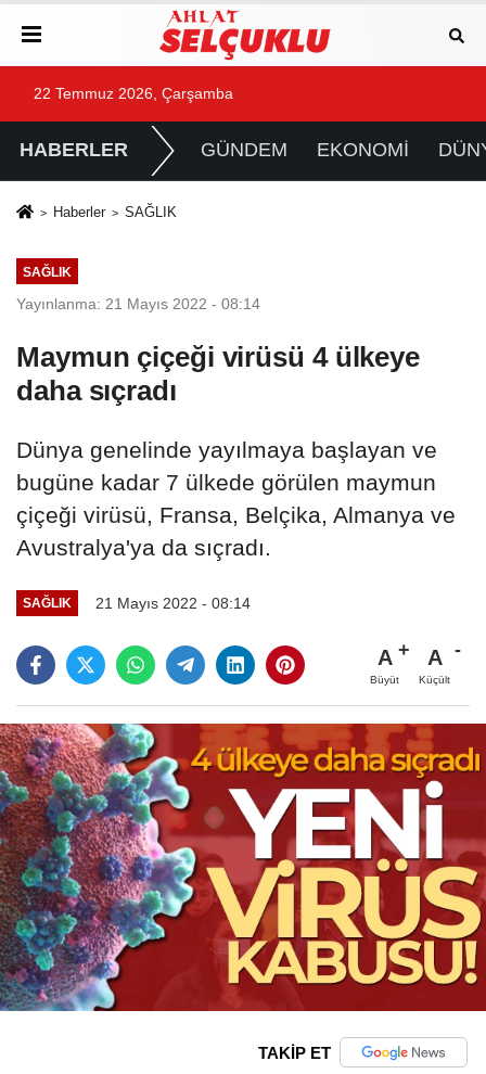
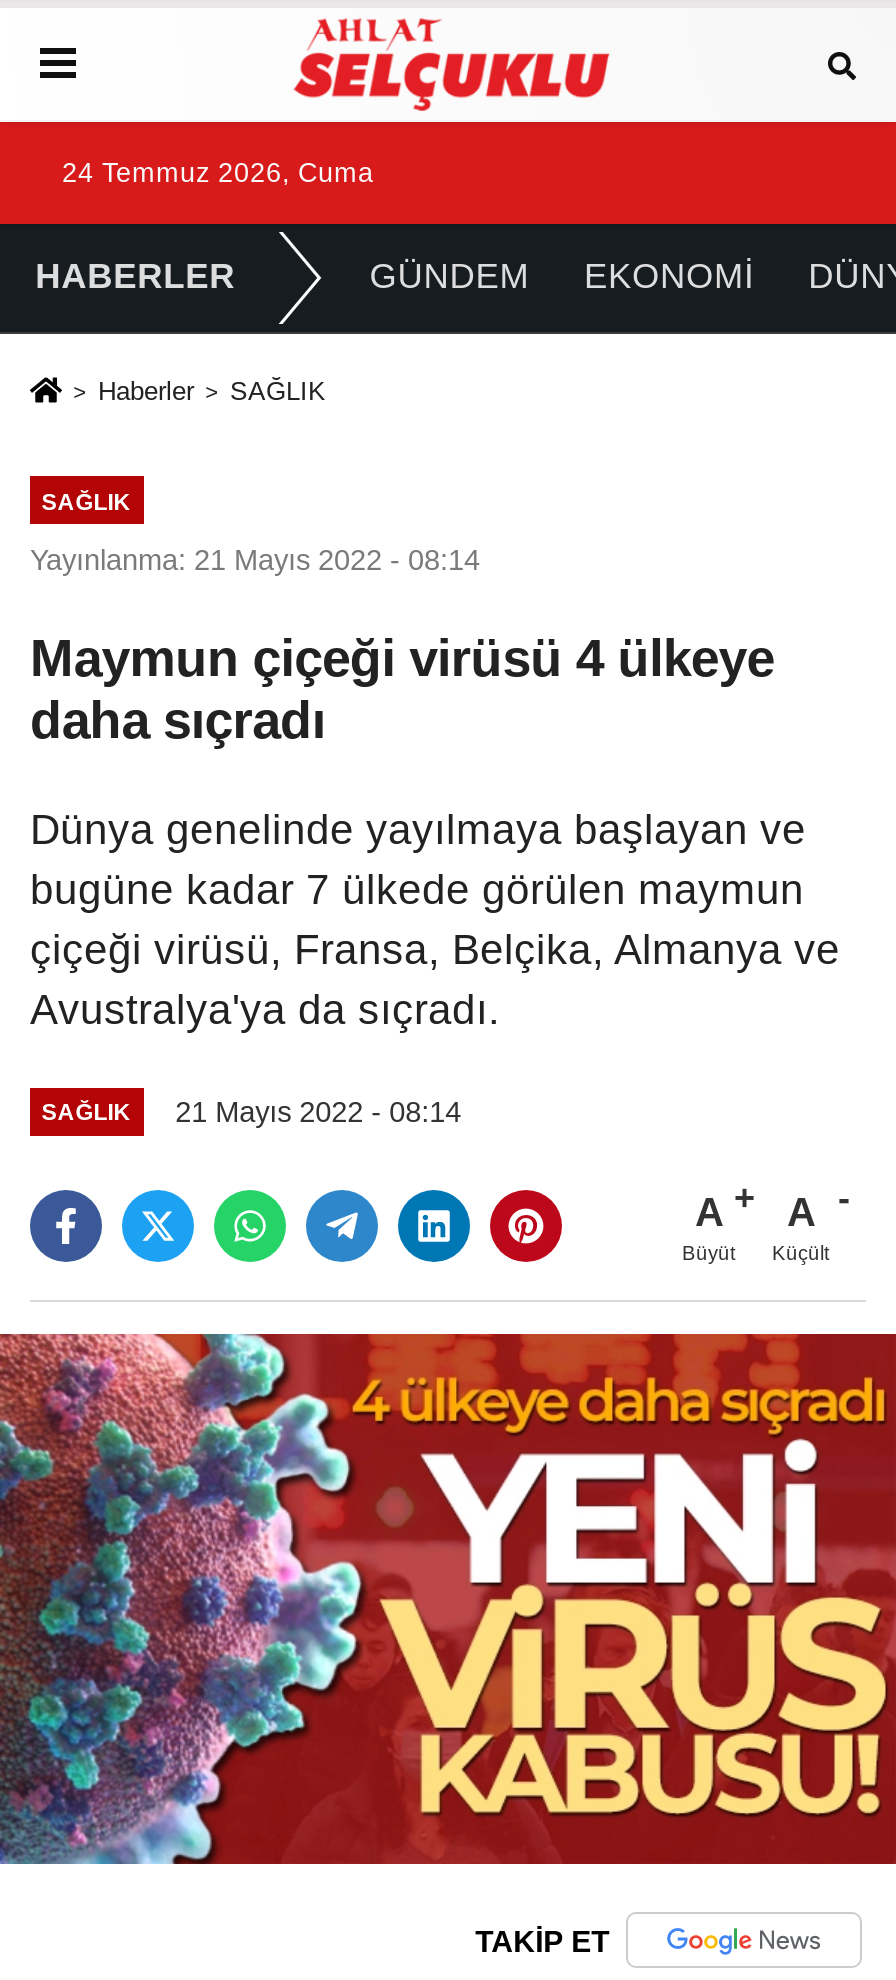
- 22 Temmuz 2026, Çarşamba
+ 24 Temmuz 2026, Cuma
